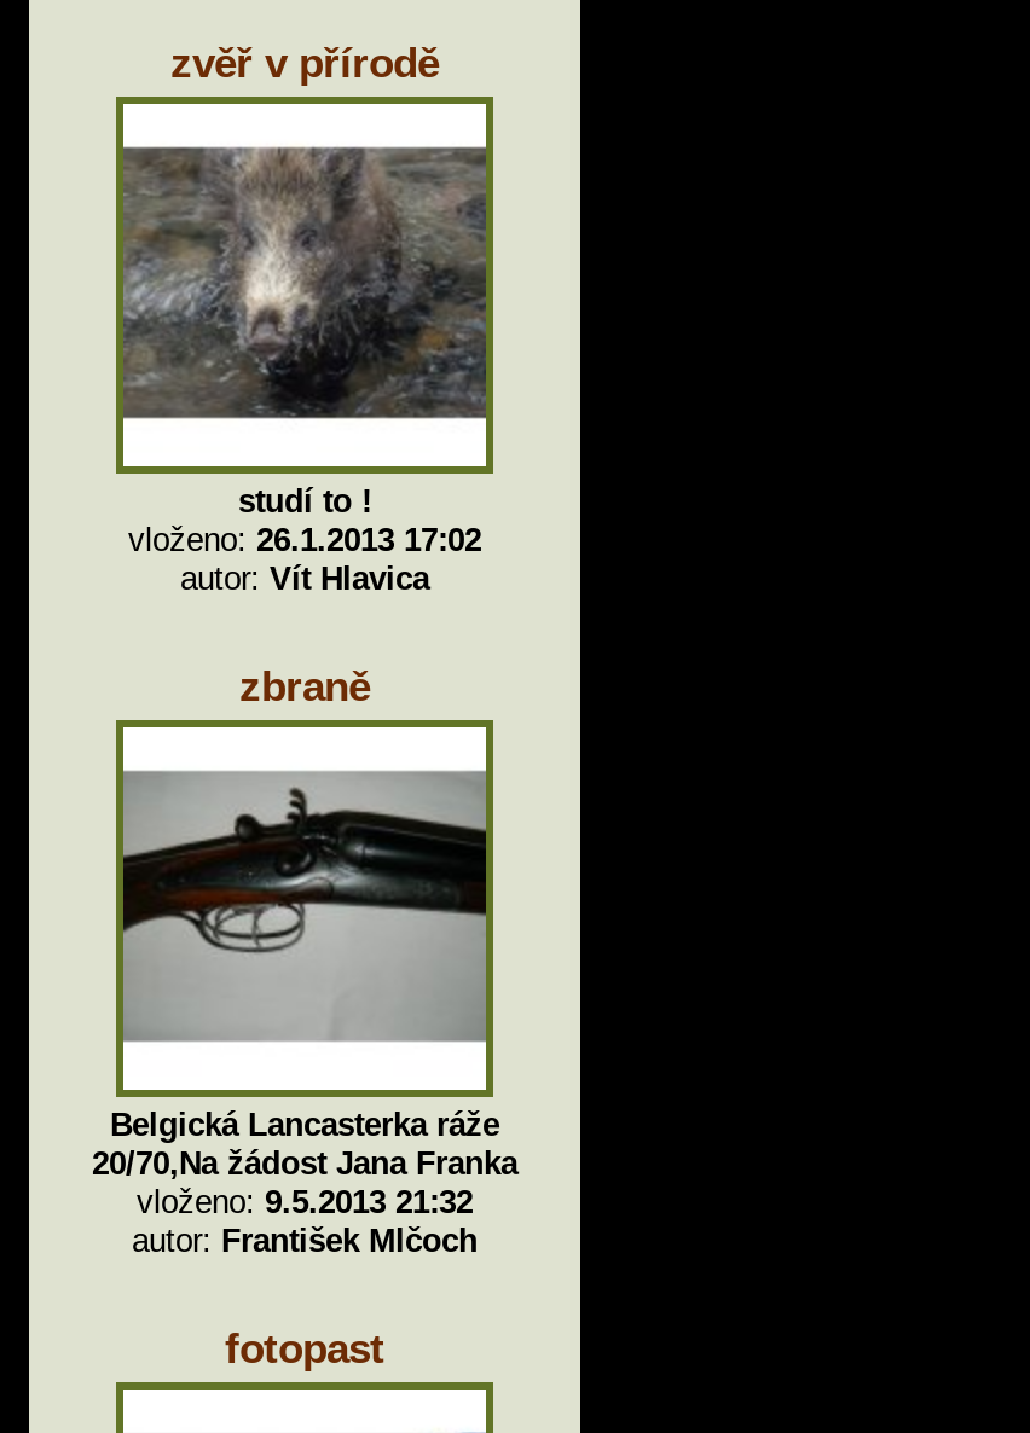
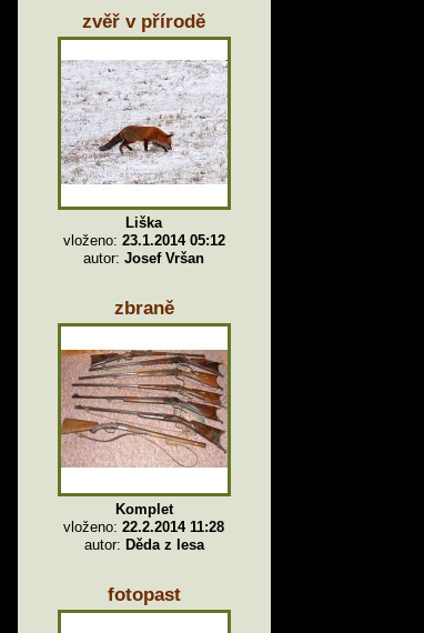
- [image]
- studí to !
- vloženo: 26.1.2013 17:02
- autor: Vít Hlavica
+ [image]
+ Liška
+ vloženo: 23.1.2014 05:12
+ autor: Josef Vršan

- [image]
- Belgická Lancasterka ráže
- 20/70,Na žádost Jana Franka
- vloženo: 9.5.2013 21:32
- autor: František Mlčoch
+ [image]
+ Komplet
+ vloženo: 22.2.2014 11:28
+ autor: Děda z lesa
